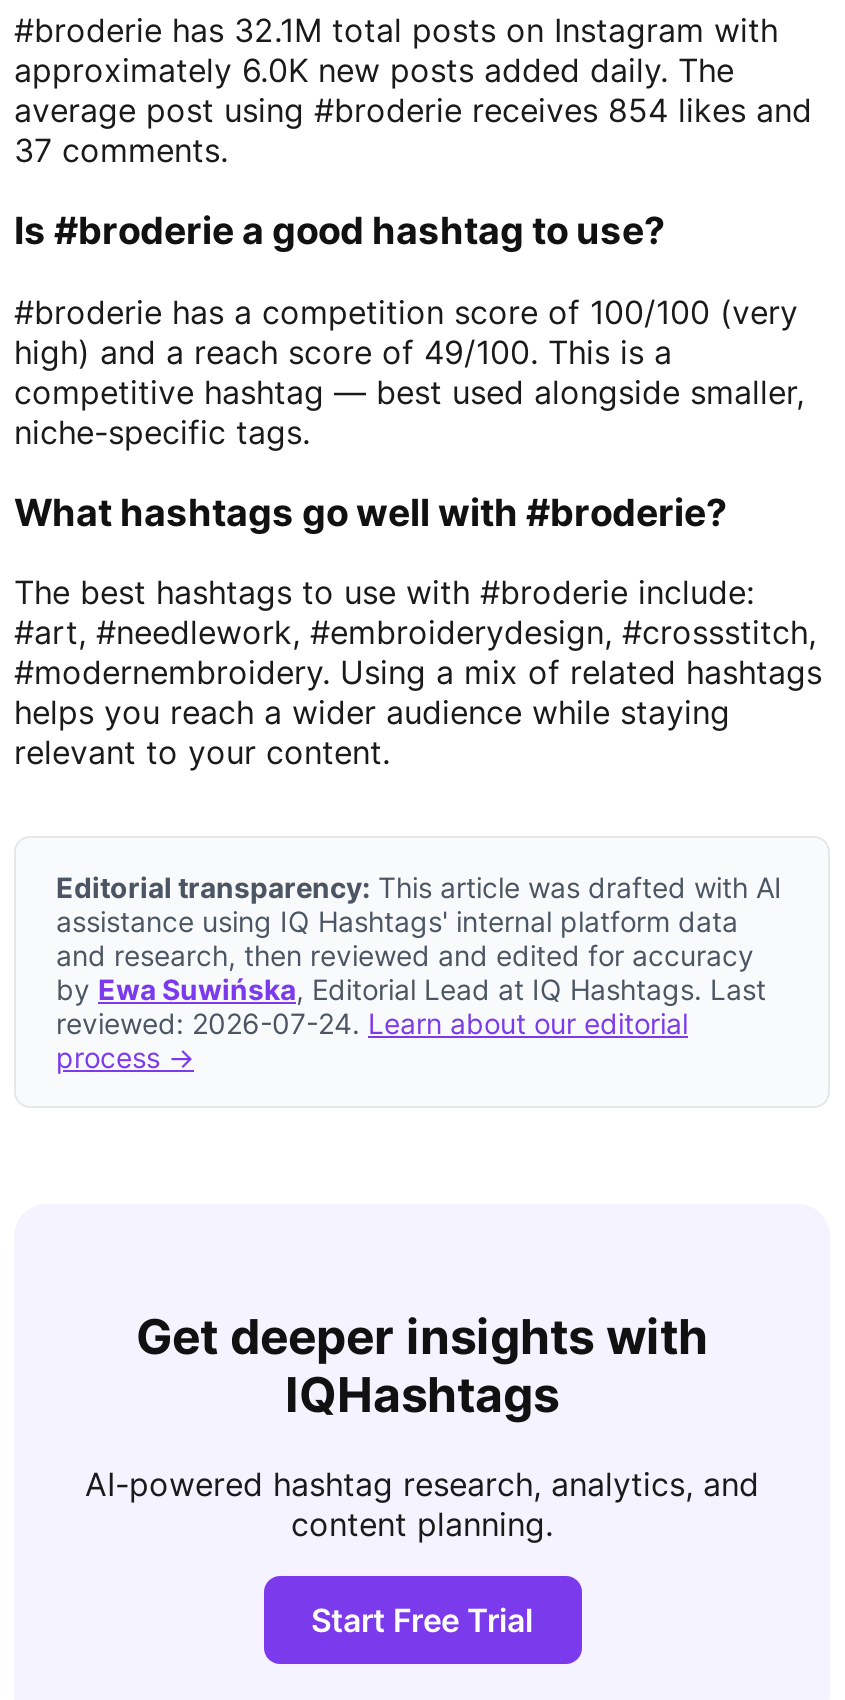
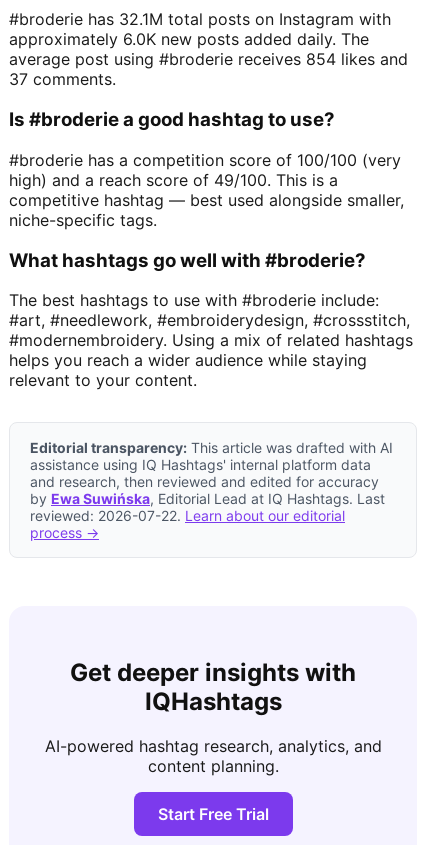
- reviewed: 2026-07-24. Learn about our editorial
+ reviewed: 2026-07-22. Learn about our editorial
